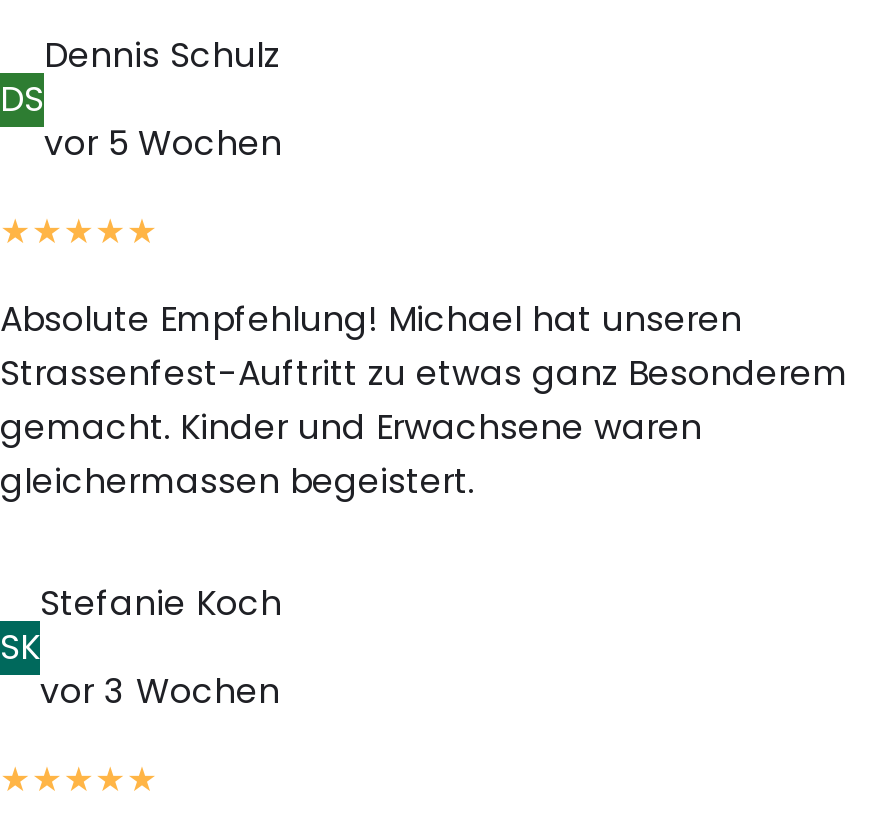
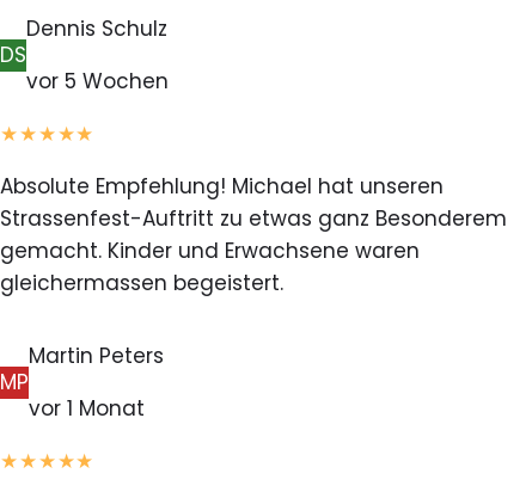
- Stefanie Koch
+ Martin Peters

- SK
+ MP

- vor 3 Wochen
+ vor 1 Monat
